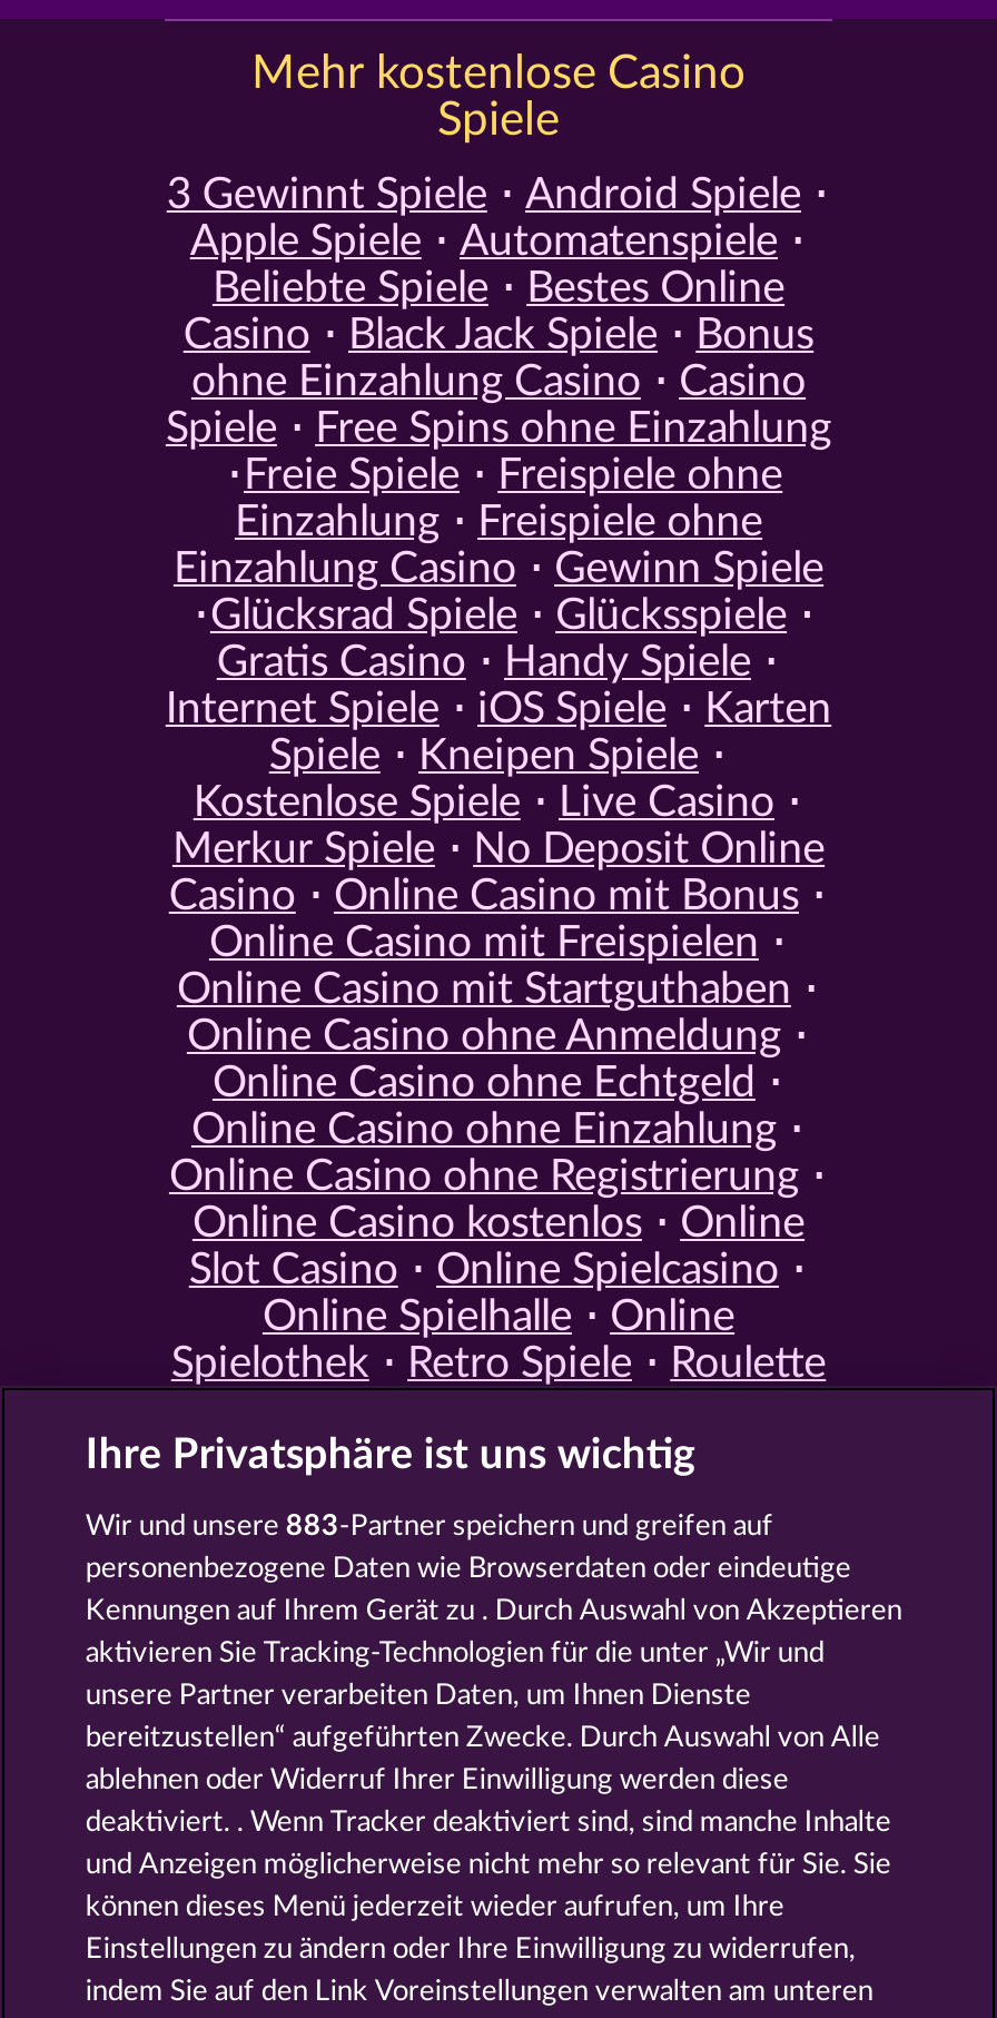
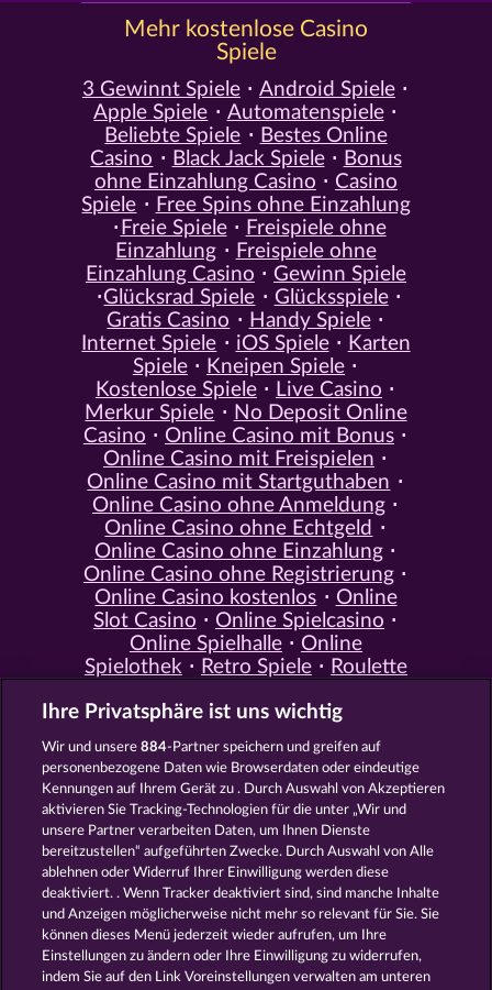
- Wir und unsere 883-Partner speichern und greifen auf
+ Wir und unsere 884-Partner speichern und greifen auf
